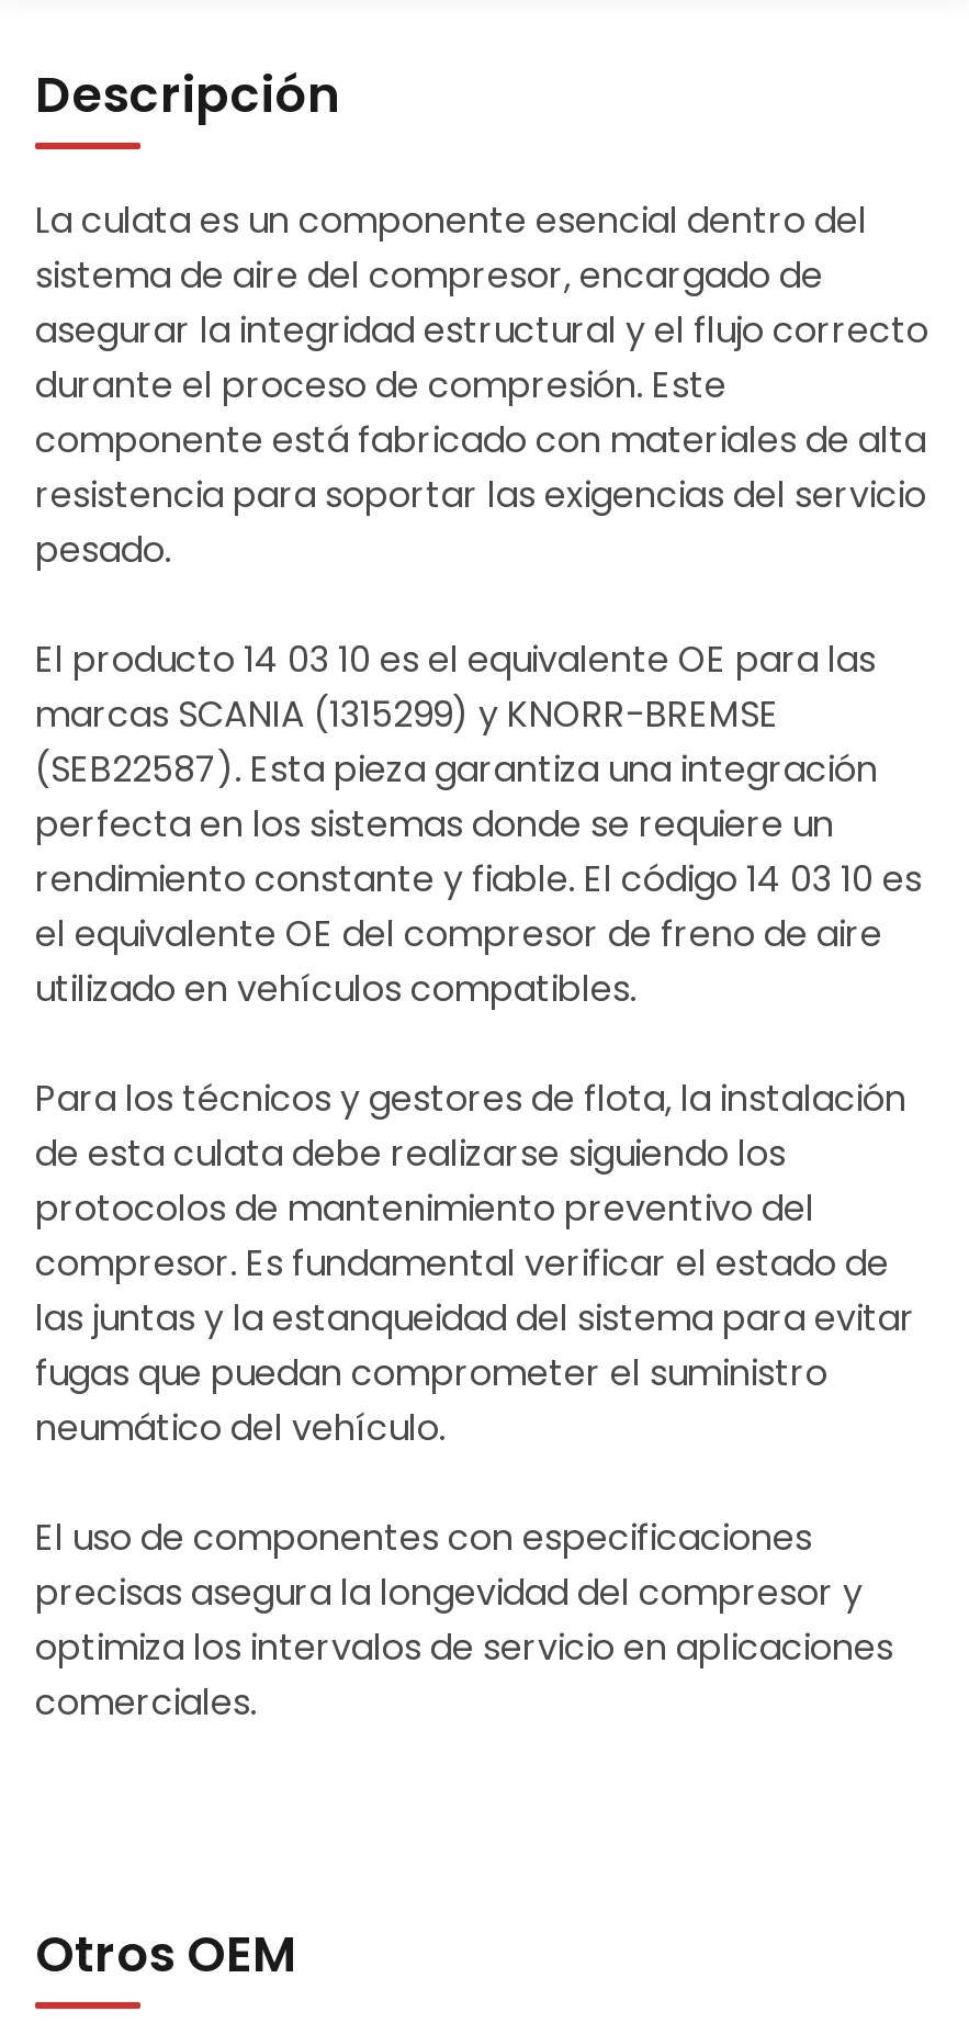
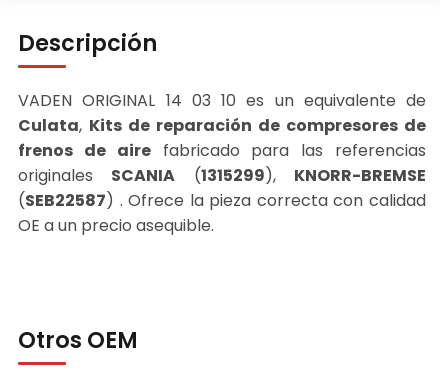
- La culata es un componente esencial dentro del
- sistema de aire del compresor, encargado de
- asegurar la integridad estructural y el flujo correcto
- durante el proceso de compresión. Este
- componente está fabricado con materiales de alta
- resistencia para soportar las exigencias del servicio
- pesado.
- El producto 14 03 10 es el equivalente OE para las
- marcas SCANIA (1315299) y KNORR-BREMSE
- (SEB22587). Esta pieza garantiza una integración
- perfecta en los sistemas donde se requiere un
- rendimiento constante y fiable. El código 14 03 10 es
- el equivalente OE del compresor de freno de aire
- utilizado en vehículos compatibles.
- Para los técnicos y gestores de flota, la instalación
- de esta culata debe realizarse siguiendo los
- protocolos de mantenimiento preventivo del
- compresor. Es fundamental verificar el estado de
- las juntas y la estanqueidad del sistema para evitar
- fugas que puedan comprometer el suministro
- neumático del vehículo.
- El uso de componentes con especificaciones
- precisas asegura la longevidad del compresor y
- optimiza los intervalos de servicio en aplicaciones
- comerciales.
+ VADEN ORIGINAL 14 03 10 es un equivalente de
+ Culata, Kits de reparación de compresores de
+ frenos de aire fabricado para las referencias
+ originales SCANIA (1315299), KNORR-BREMSE
+ (SEB22587) . Ofrece la pieza correcta con calidad
+ OE a un precio asequible.
